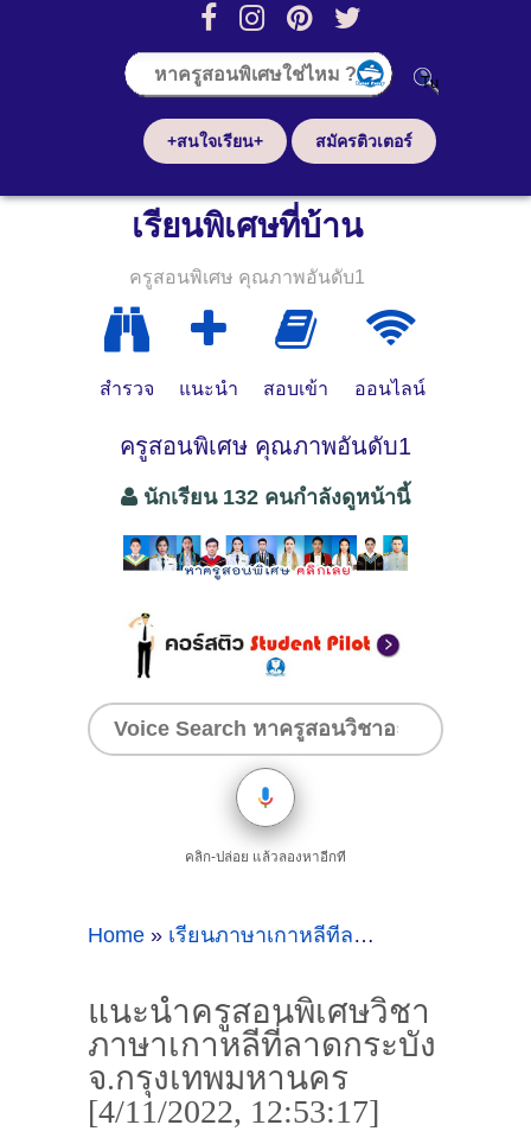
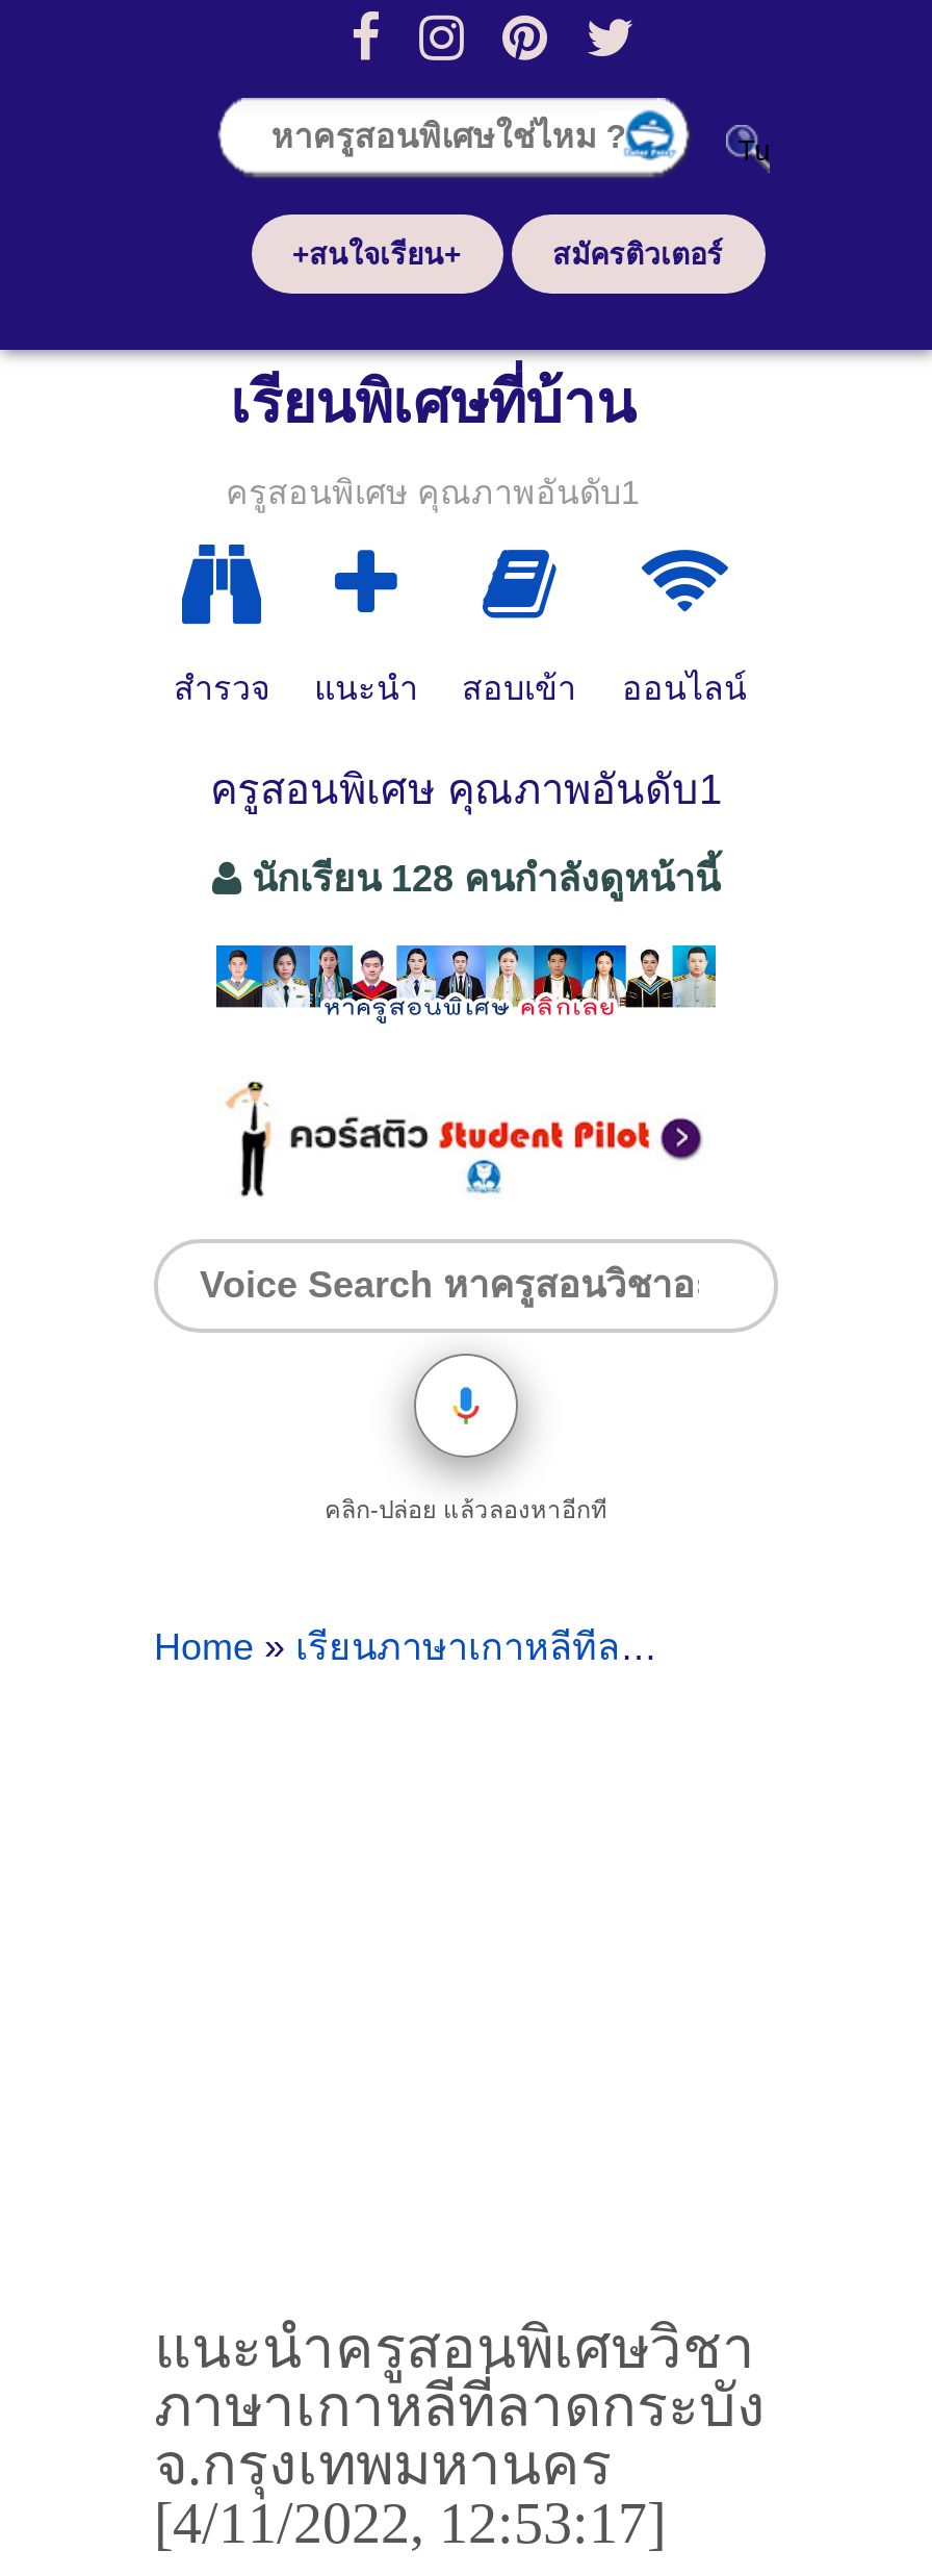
- นักเรียน 132 คนกำลังดูหน้านี้
+ นักเรียน 128 คนกำลังดูหน้านี้
